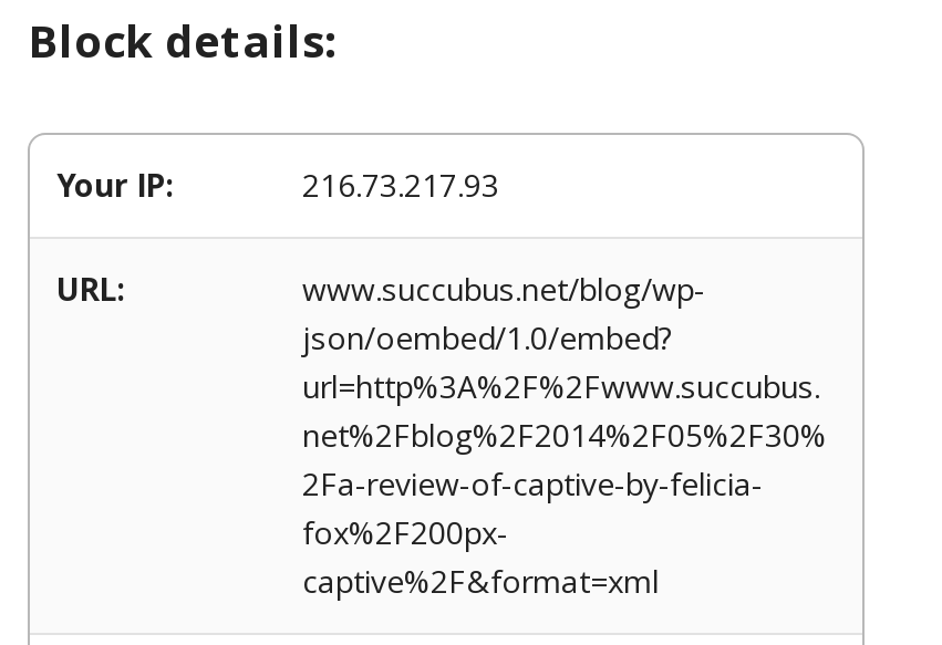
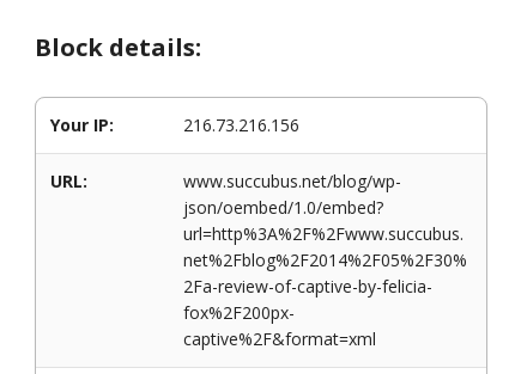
- 216.73.217.93
+ 216.73.216.156
